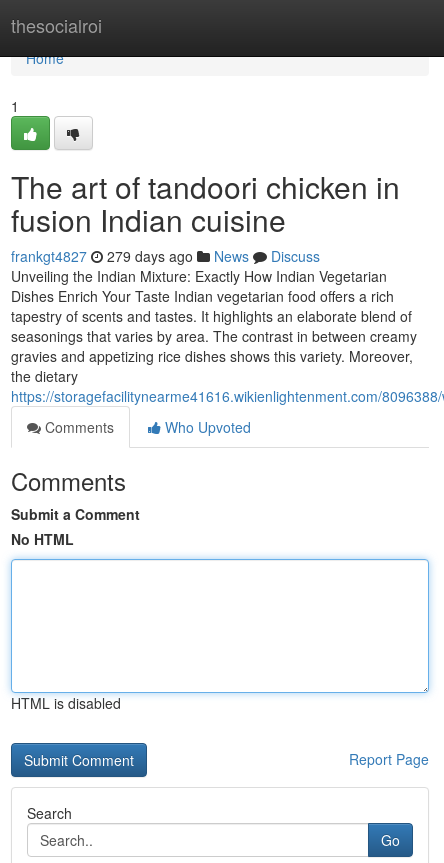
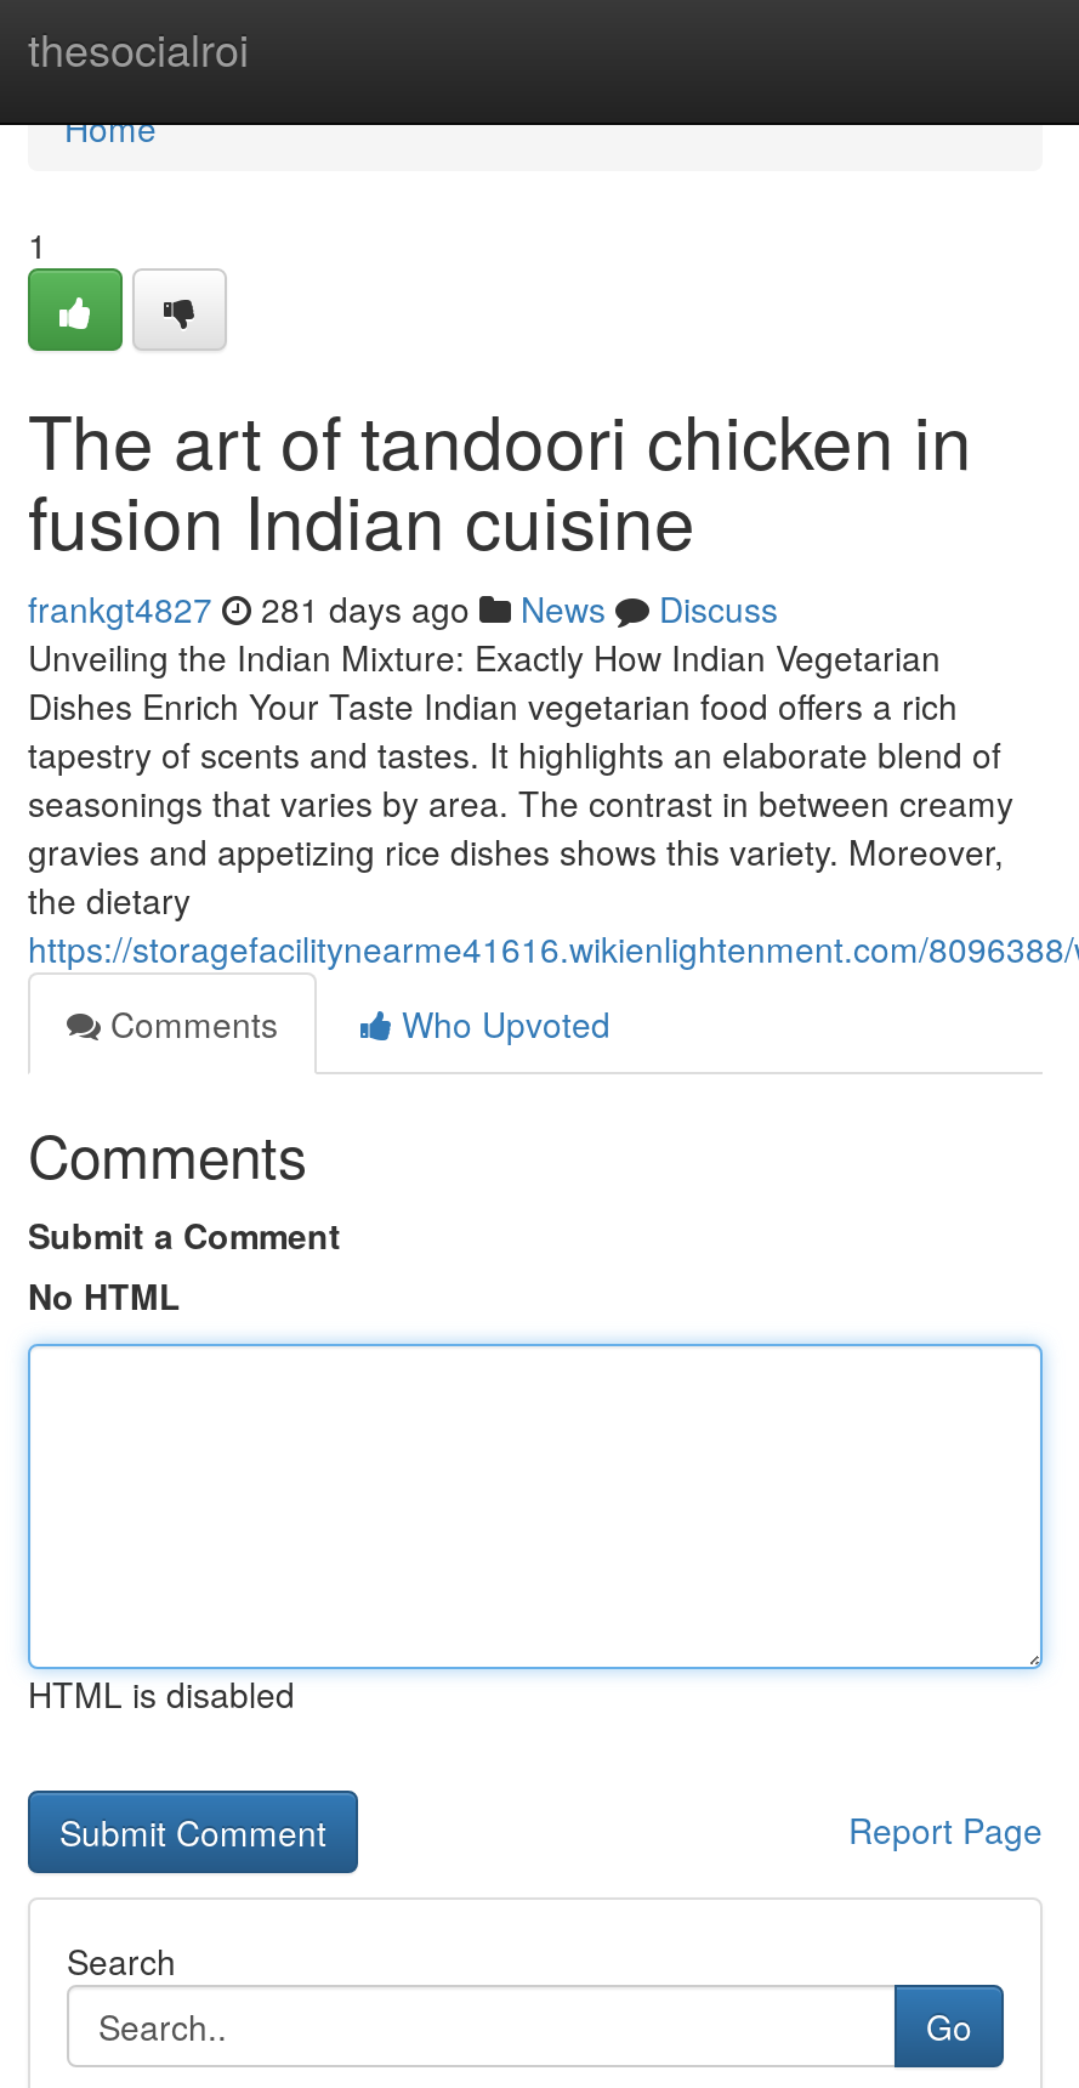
- frankgt4827 279 days ago News Discuss
+ frankgt4827 281 days ago News Discuss
